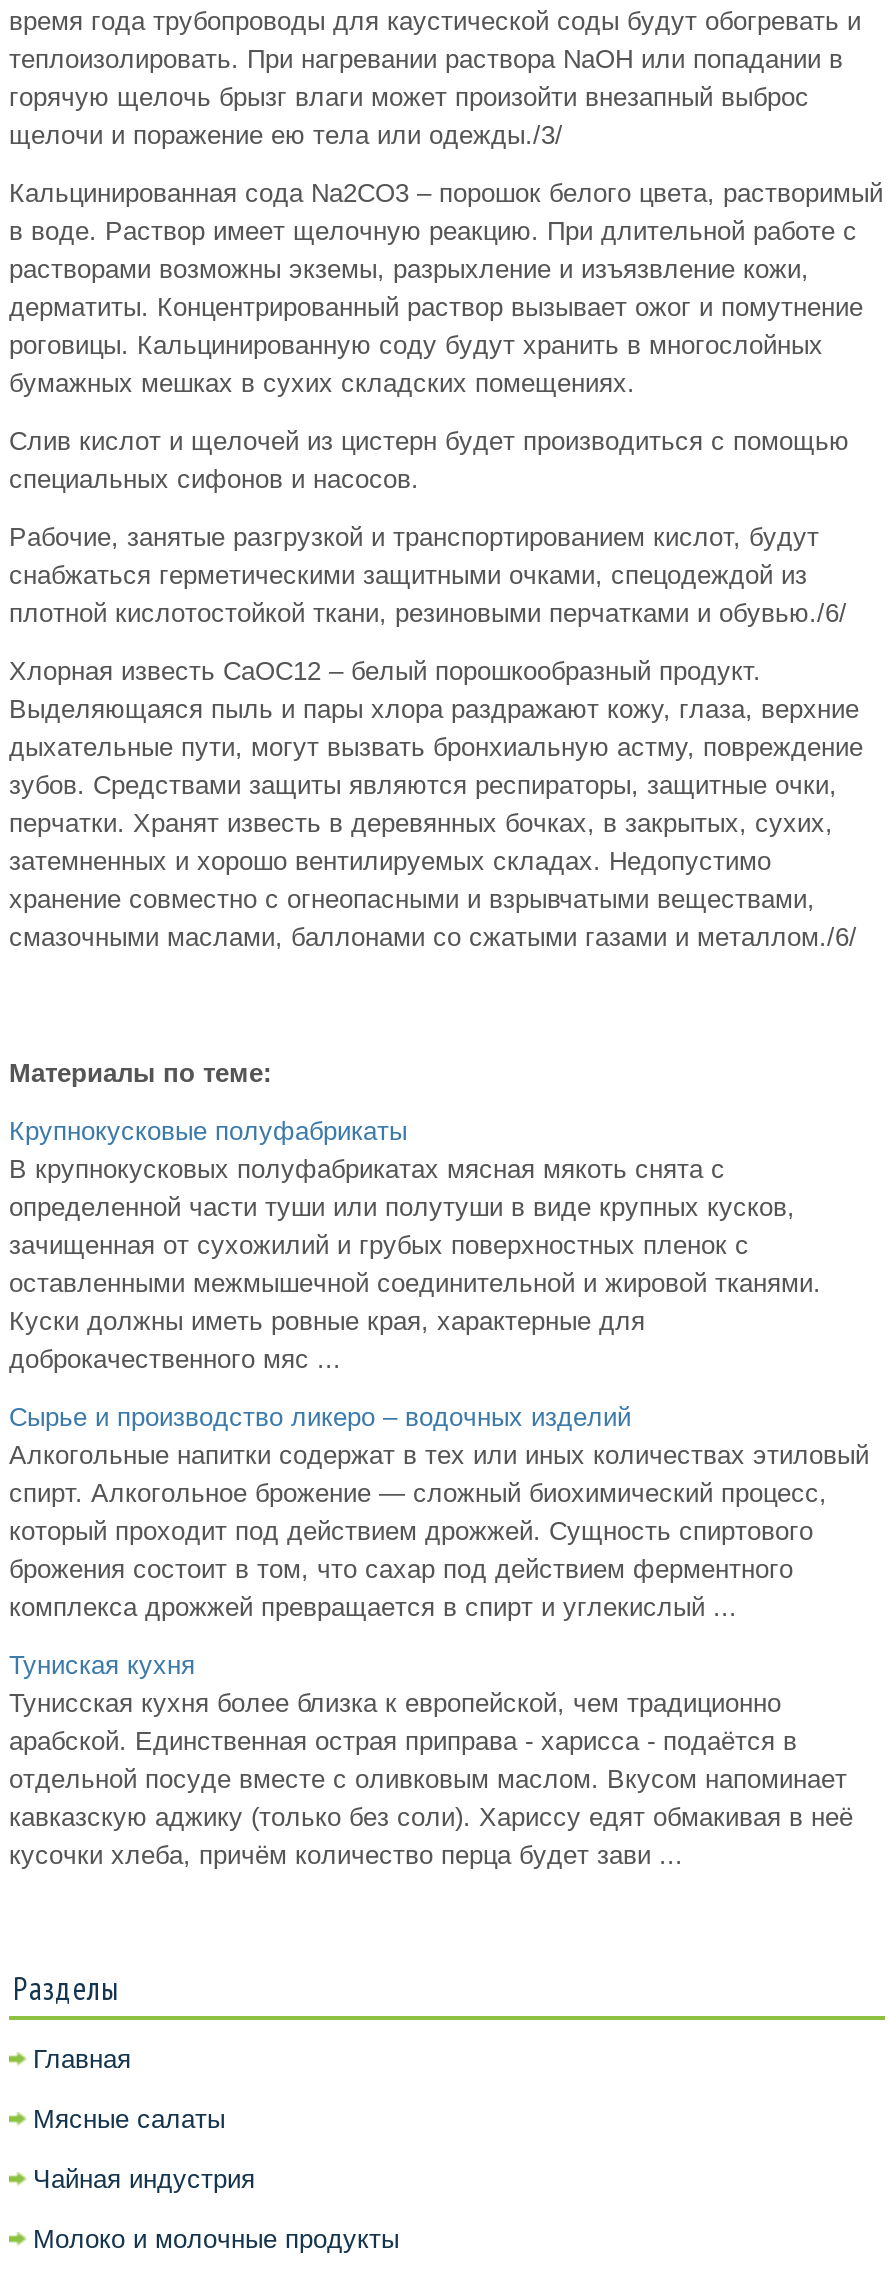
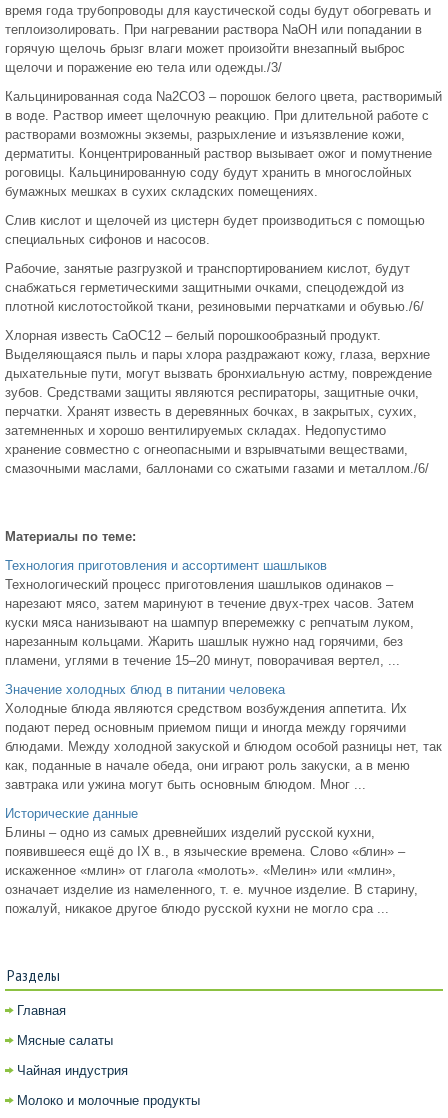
- Крупнокусковые полуфабрикаты
- В крупнокусковых полуфабрикатах мясная мякоть снята с
- определенной части туши или полутуши в виде крупных кусков,
- зачищенная от сухожилий и грубых поверхностных пленок с
- оставленными межмышечной соединительной и жировой тканями.
- Куски должны иметь ровные края, характерные для
- доброкачественного мяс ...
+ Технология приготовления и ассортимент шашлыков
+ Технологический процесс приготовления шашлыков одинаков –
+ нарезают мясо, затем маринуют в течение двух-трех часов. Затем
+ куски мяса нанизывают на шампур вперемежку с репчатым луком,
+ нарезанным кольцами. Жарить шашлык нужно над горячими, без
+ пламени, углями в течение 15–20 минут, поворачивая вертел, ...

- Сырье и производство ликеро – водочных изделий
- Алкогольные напитки содержат в тех или иных количествах этиловый
- спирт. Алкогольное брожение — сложный биохимический процесс,
- который проходит под действием дрожжей. Сущность спиртового
- брожения состоит в том, что сахар под действием ферментного
- комплекса дрожжей превращается в спирт и углекислый ...
+ Значение холодных блюд в питании человека
+ Холодные блюда являются средством возбуждения аппетита. Их
+ подают перед основным приемом пищи и иногда между горячими
+ блюдами. Между холодной закуской и блюдом особой разницы нет, так
+ как, поданные в начале обеда, они играют роль закуски, а в меню
+ завтрака или ужина могут быть основным блюдом. Мног ...

- Туниская кухня
- Тунисская кухня более близка к европейской, чем традиционно
- арабской. Единственная острая приправа - харисса - подаётся в
- отдельной посуде вместе с оливковым маслом. Вкусом напоминает
- кавказскую аджику (только без соли). Хариссу едят обмакивая в неё
- кусочки хлеба, причём количество перца будет зави ...
+ Исторические данные
+ Блины – одно из самых древнейших изделий русской кухни,
+ появившееся ещё до IX в., в языческие времена. Слово «блин» –
+ искаженное «млин» от глагола «молоть». «Мелин» или «млин»,
+ означает изделие из намеленного, т. е. мучное изделие. В старину,
+ пожалуй, никакое другое блюдо русской кухни не могло сра ...
